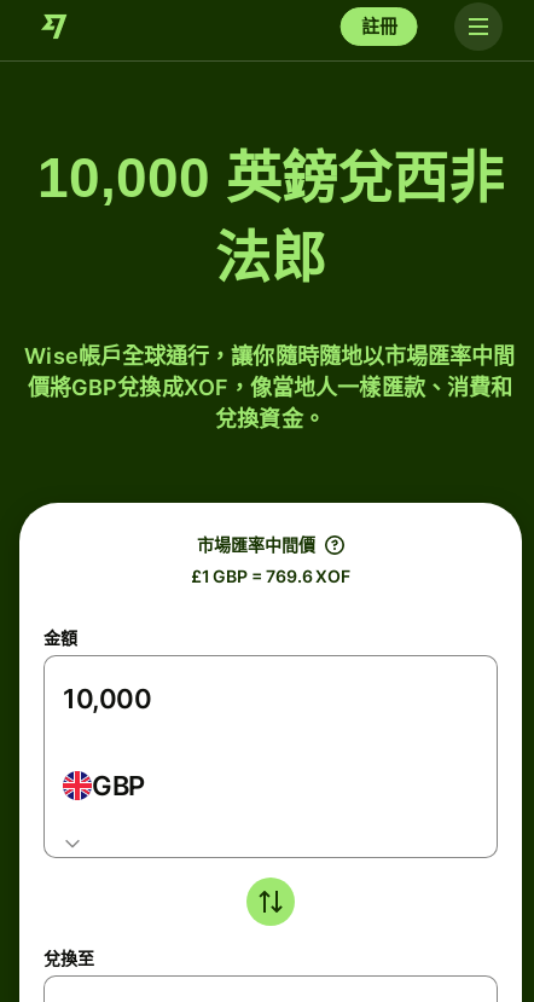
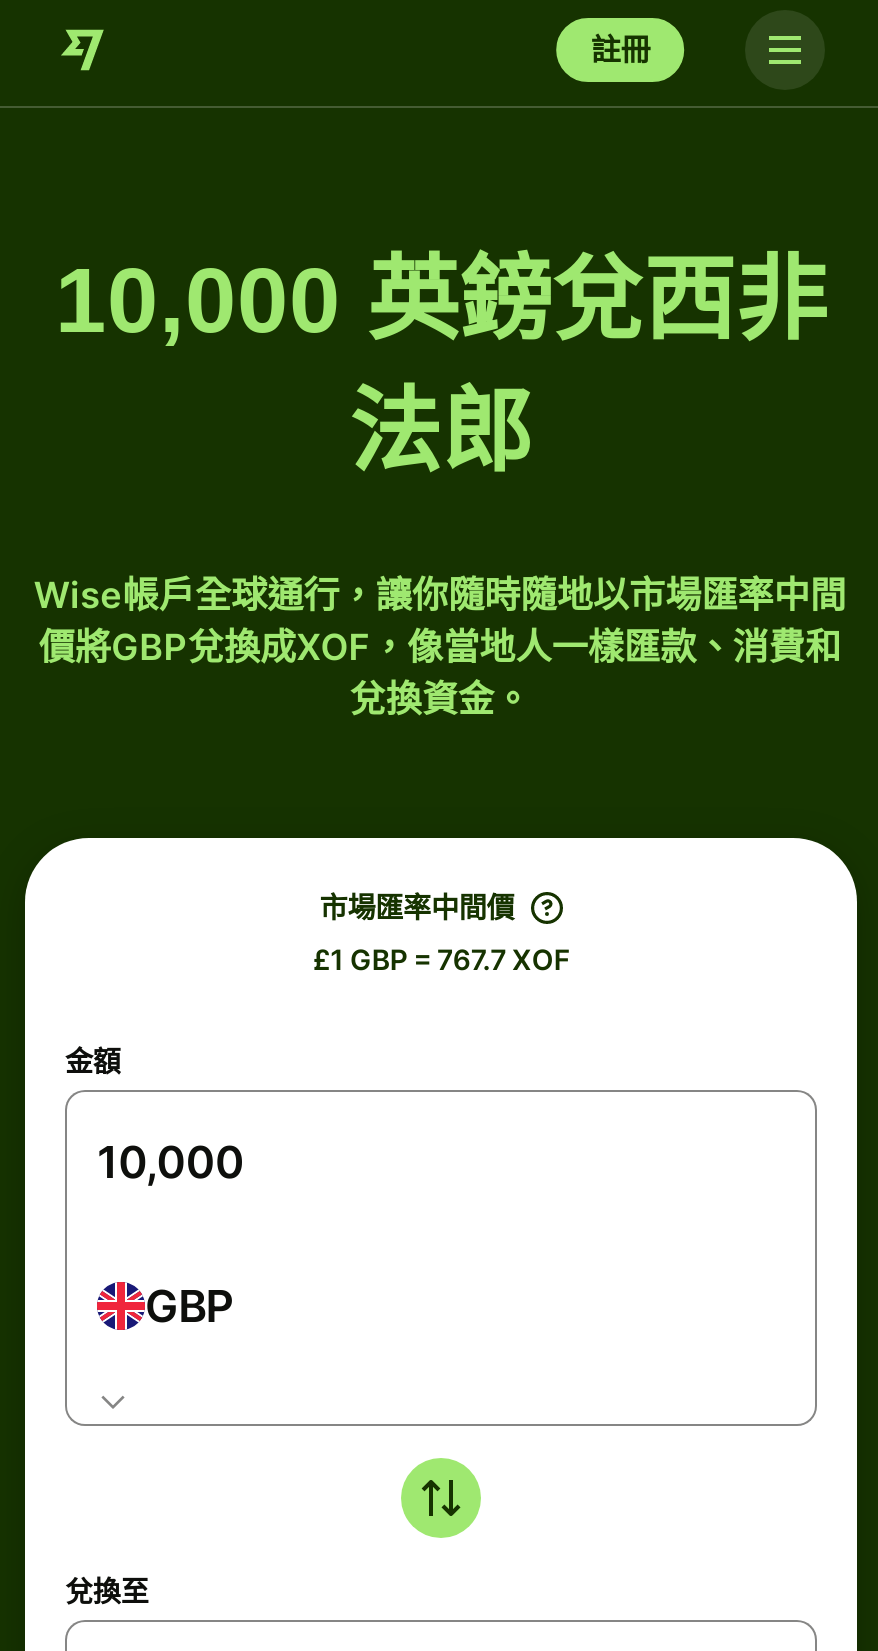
- £1 GBP = 769.6 XOF
+ £1 GBP = 767.7 XOF
